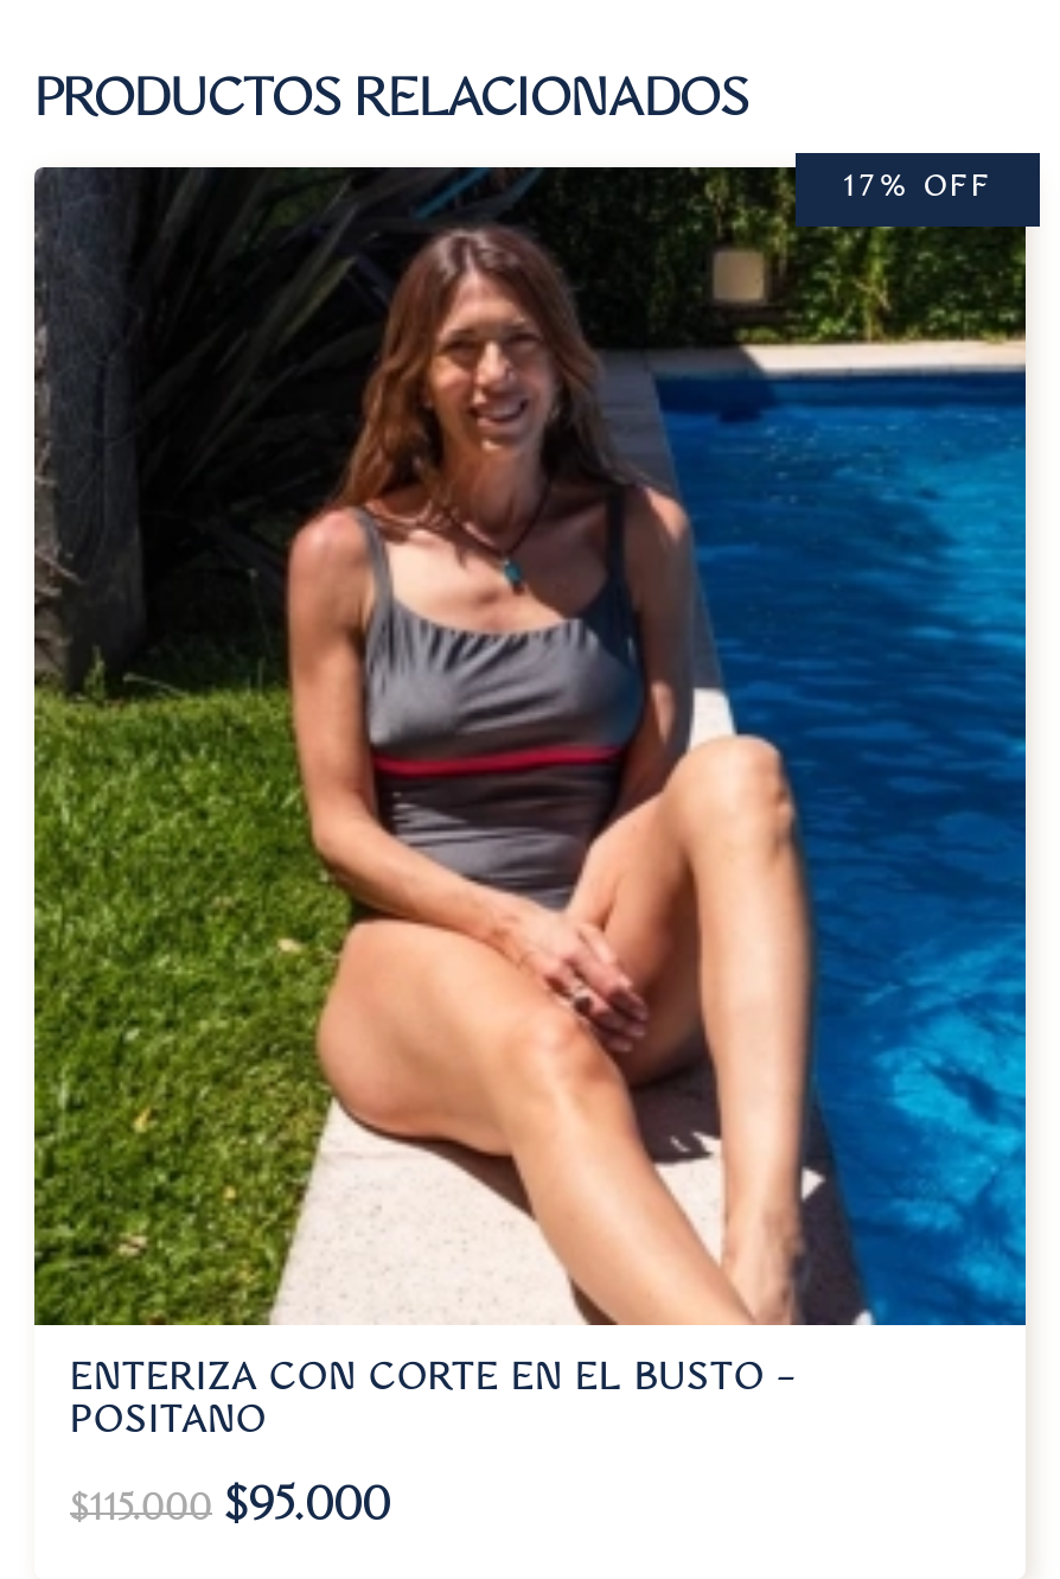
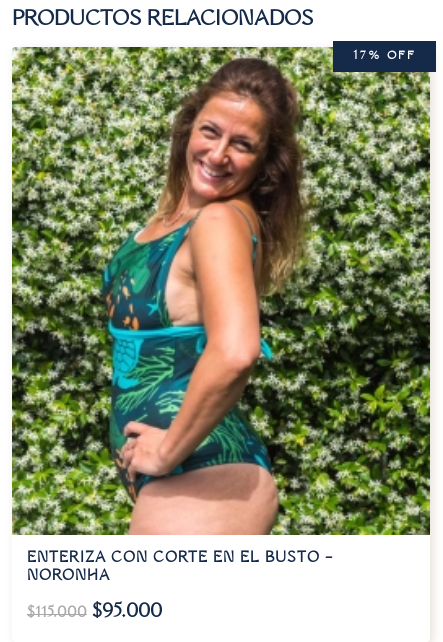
- [image]
- POSITANO
+ [image]
+ NORONHA
